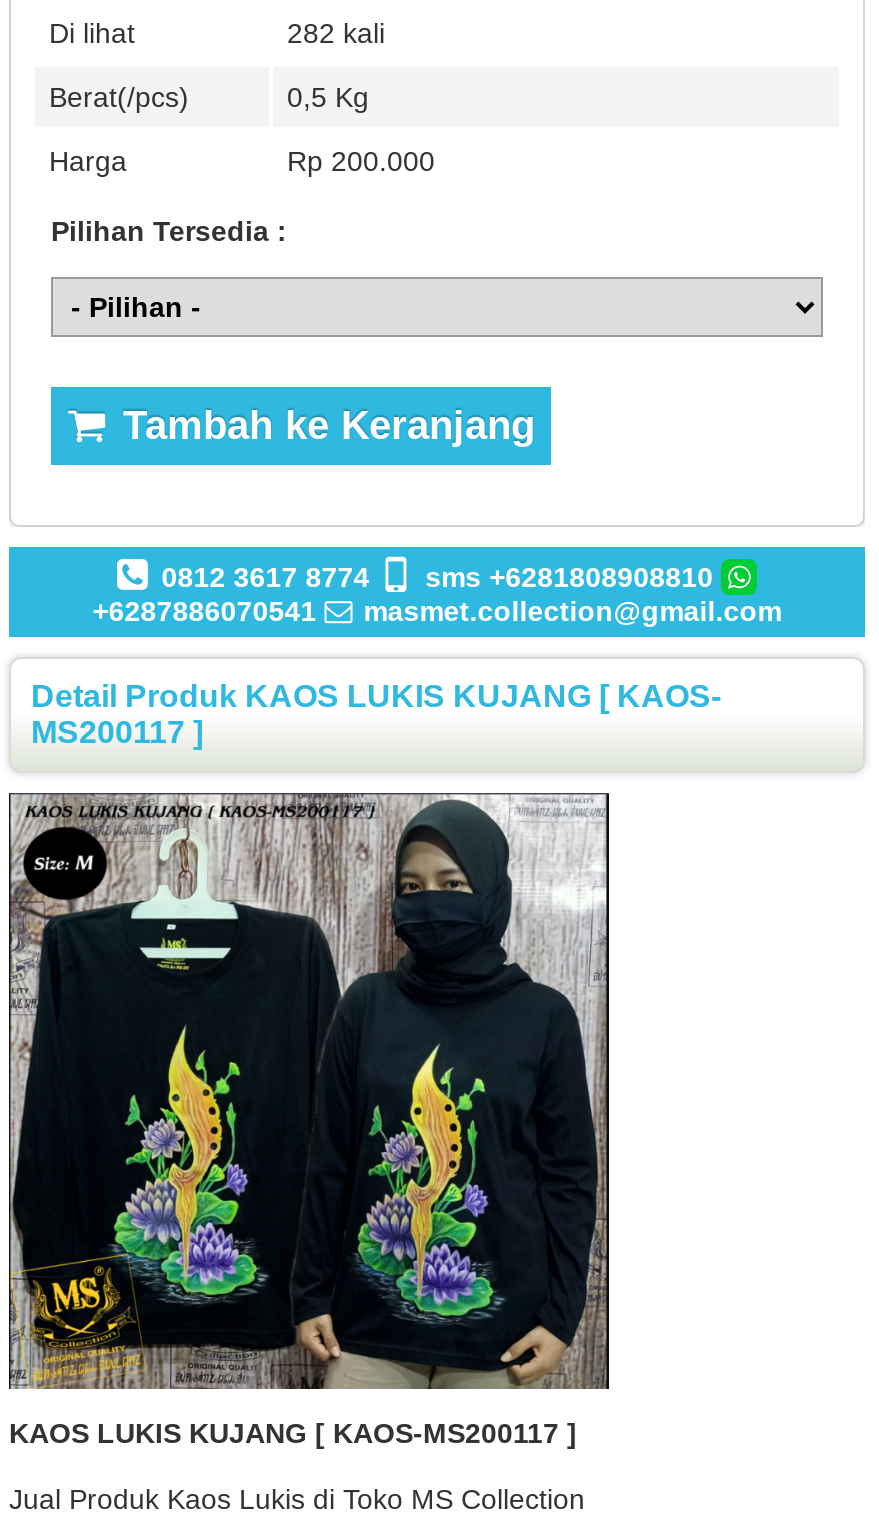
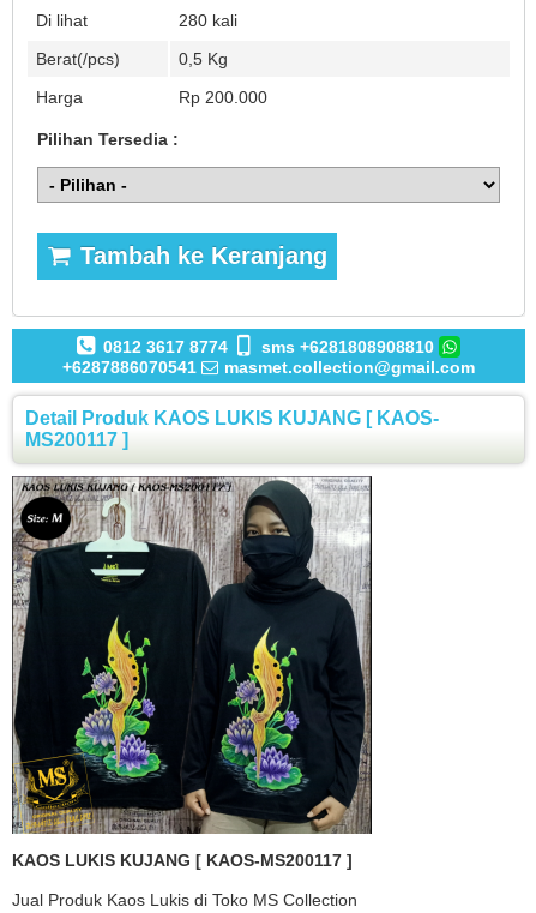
- 282 kali
+ 280 kali
